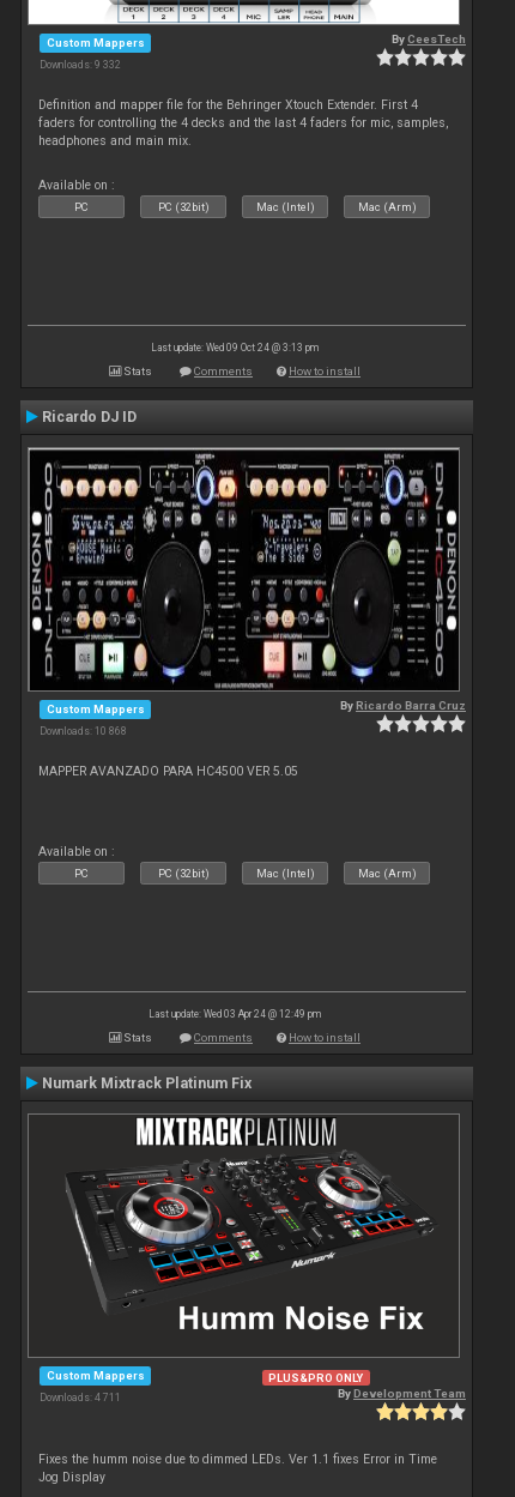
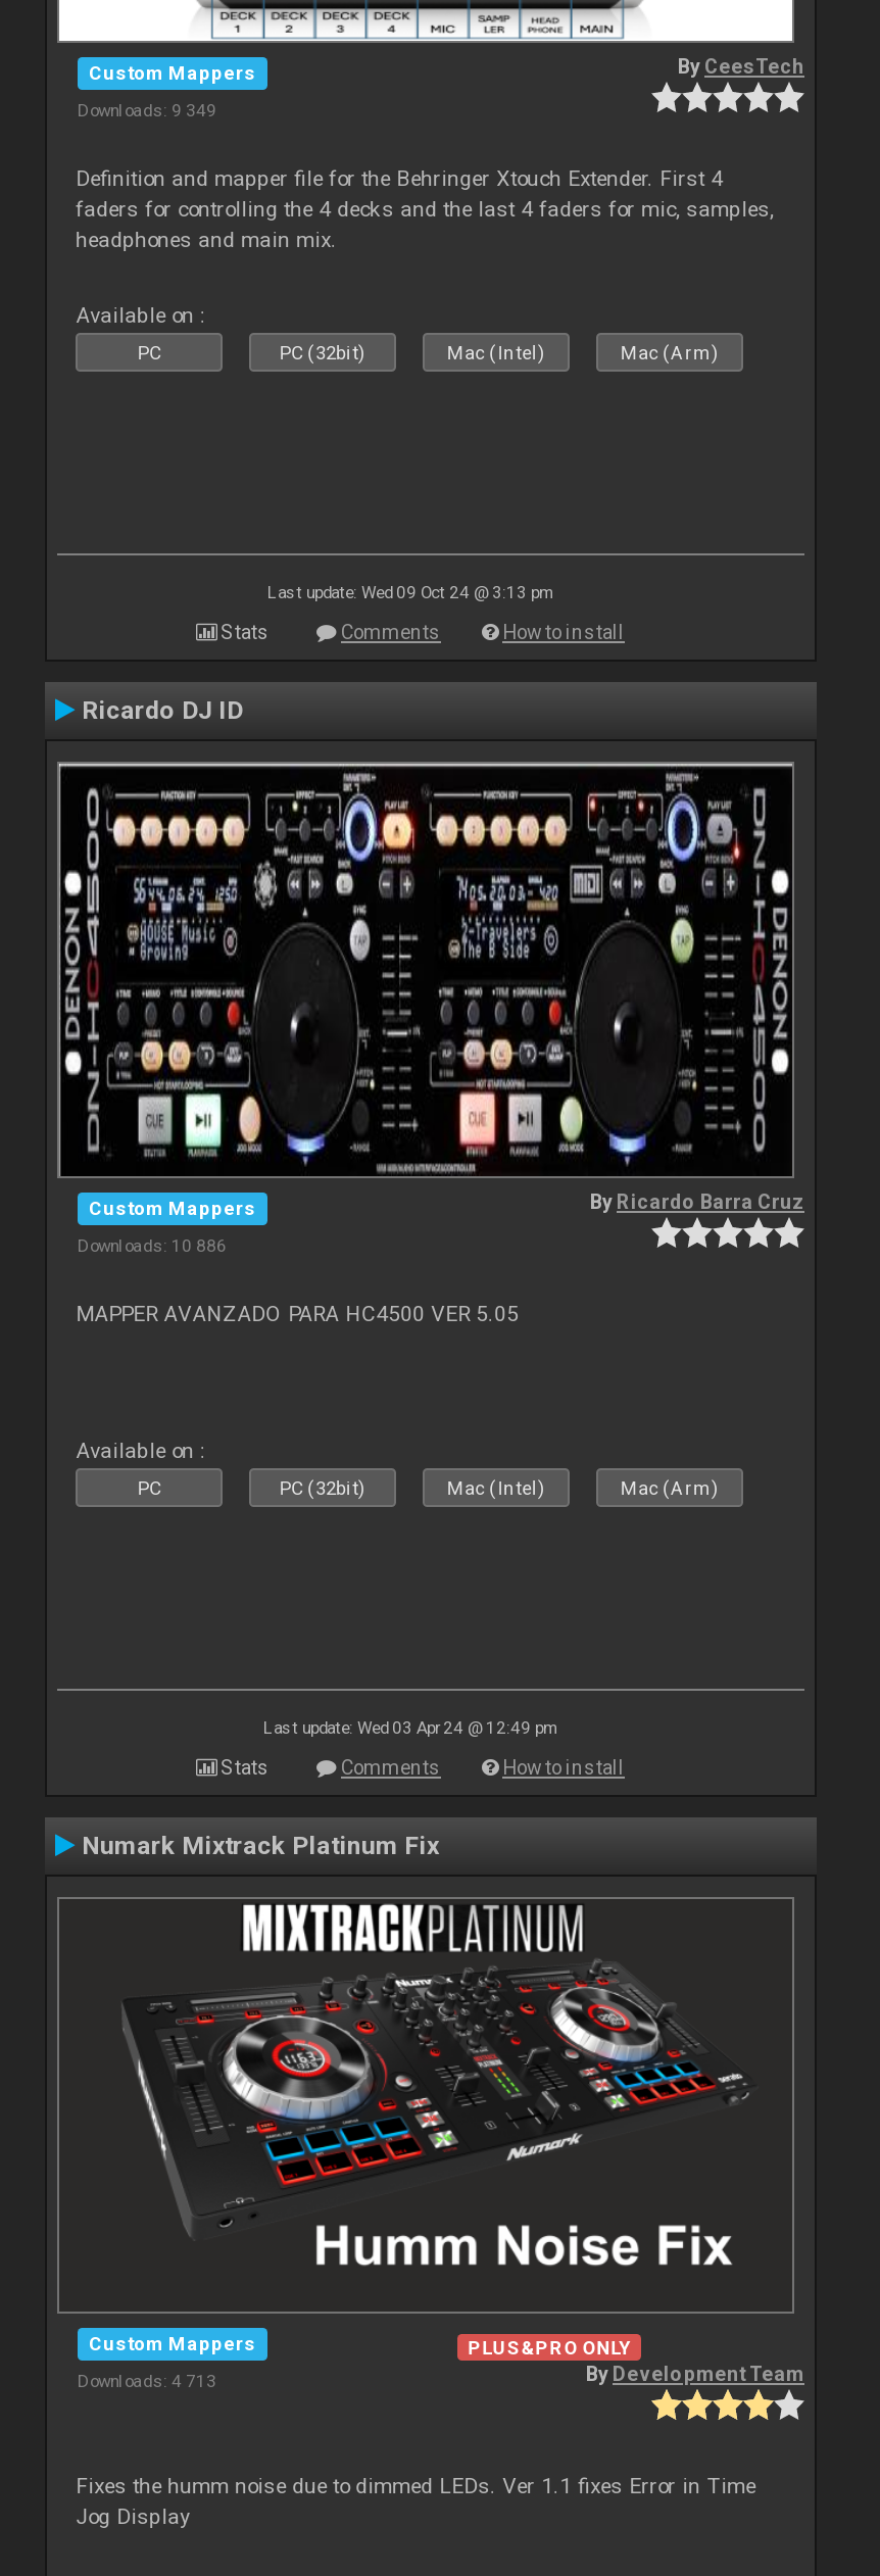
- Downloads: 9 332
+ Downloads: 9 349

- Downloads: 10 868
+ Downloads: 10 886

- Downloads: 4 711
+ Downloads: 4 713
